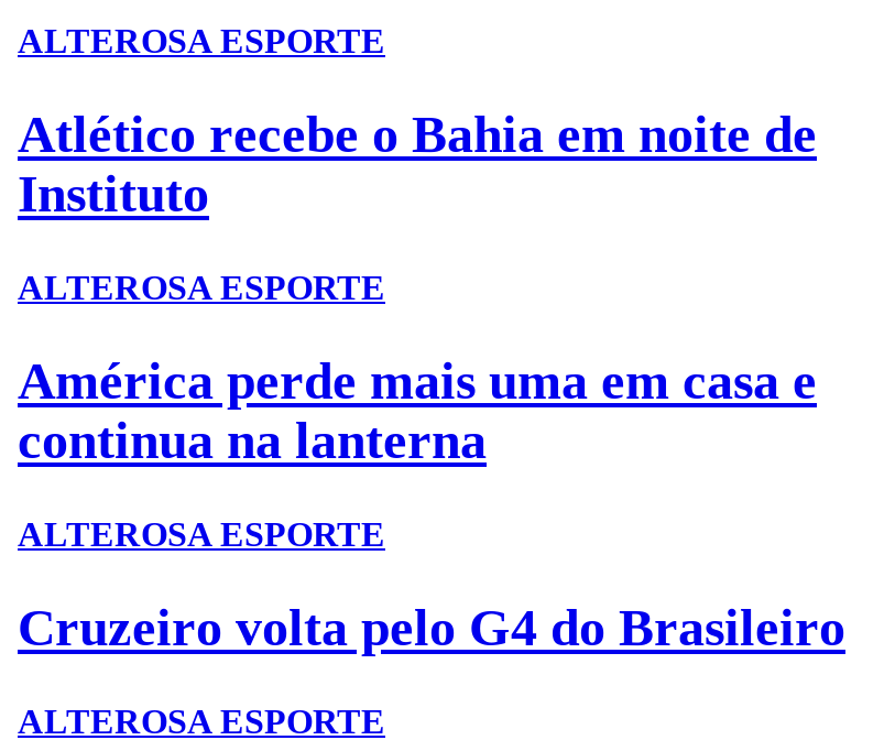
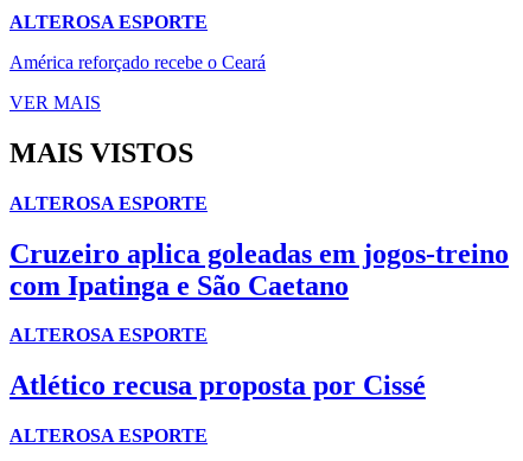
- Atlético recebe o Bahia em noite de
- Instituto
+ América reforçado recebe o Ceará
+ VER MAIS
+ MAIS VISTOS

- América perde mais uma em casa e
- continua na lanterna
+ Cruzeiro aplica goleadas em jogos-treino
+ com Ipatinga e São Caetano

- Cruzeiro volta pelo G4 do Brasileiro
+ Atlético recusa proposta por Cissé
